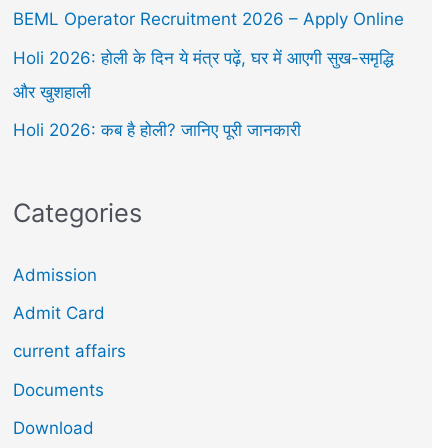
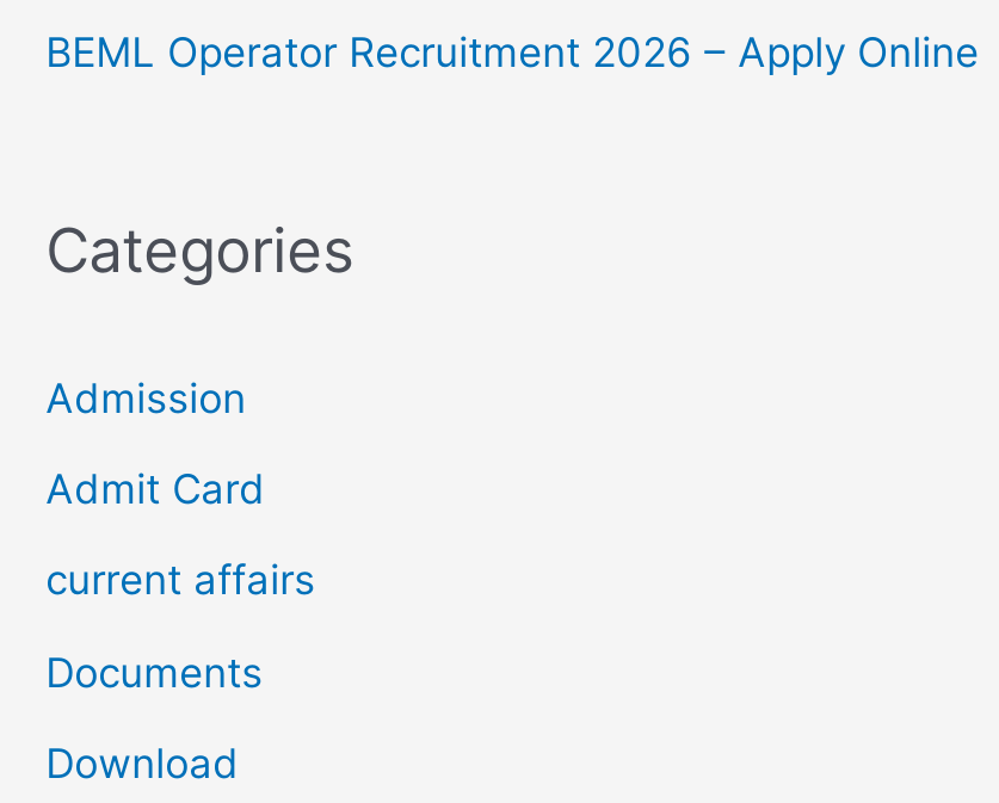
- Holi 2026: होली के दिन ये मंत्र पढ़ें, घर में आएगी सुख-समृद्धि
- और खुशहाली
- Holi 2026: कब है होली? जानिए पूरी जानकारी
